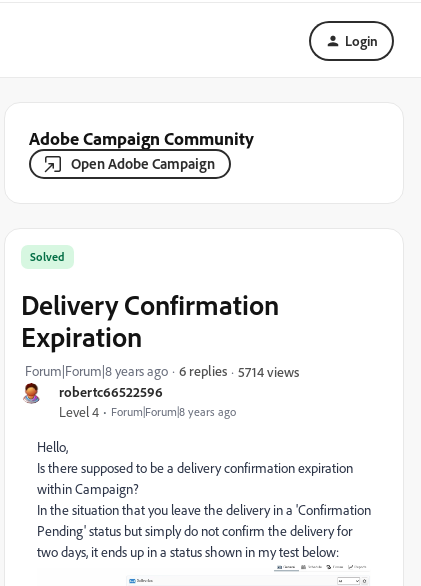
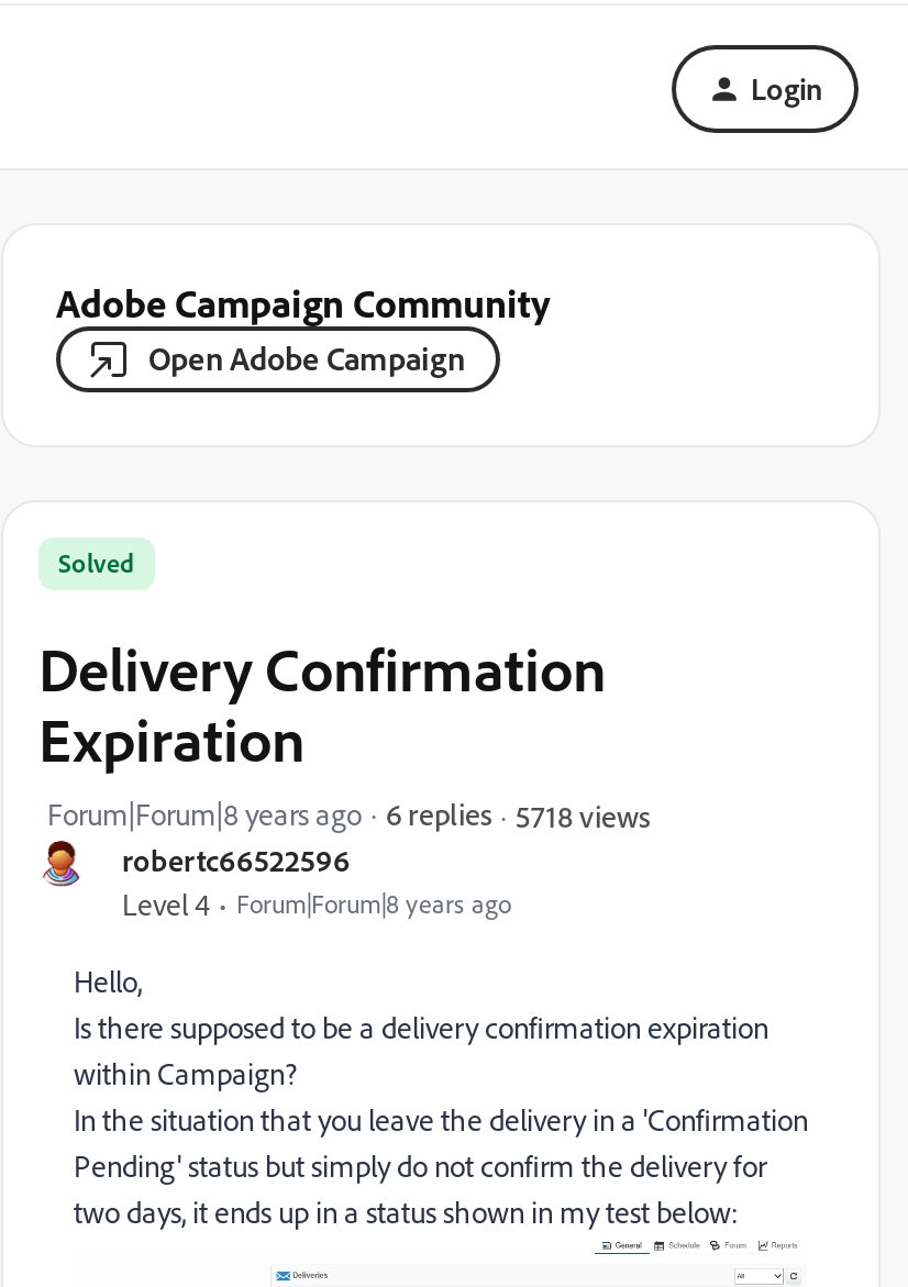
- 5714 views
+ 5718 views
